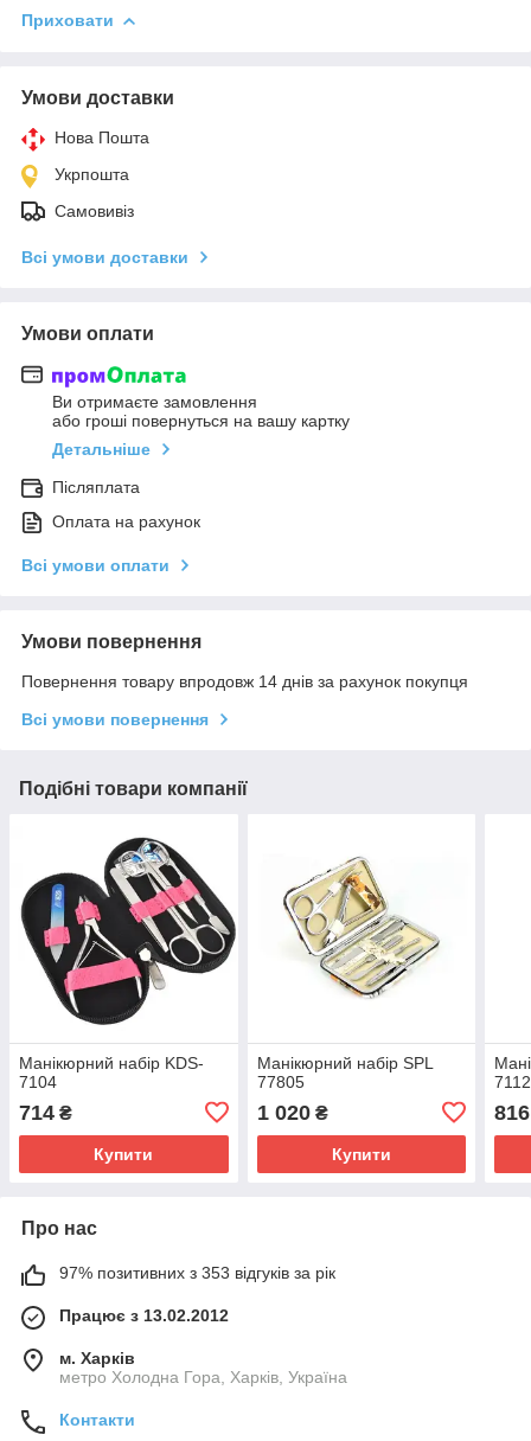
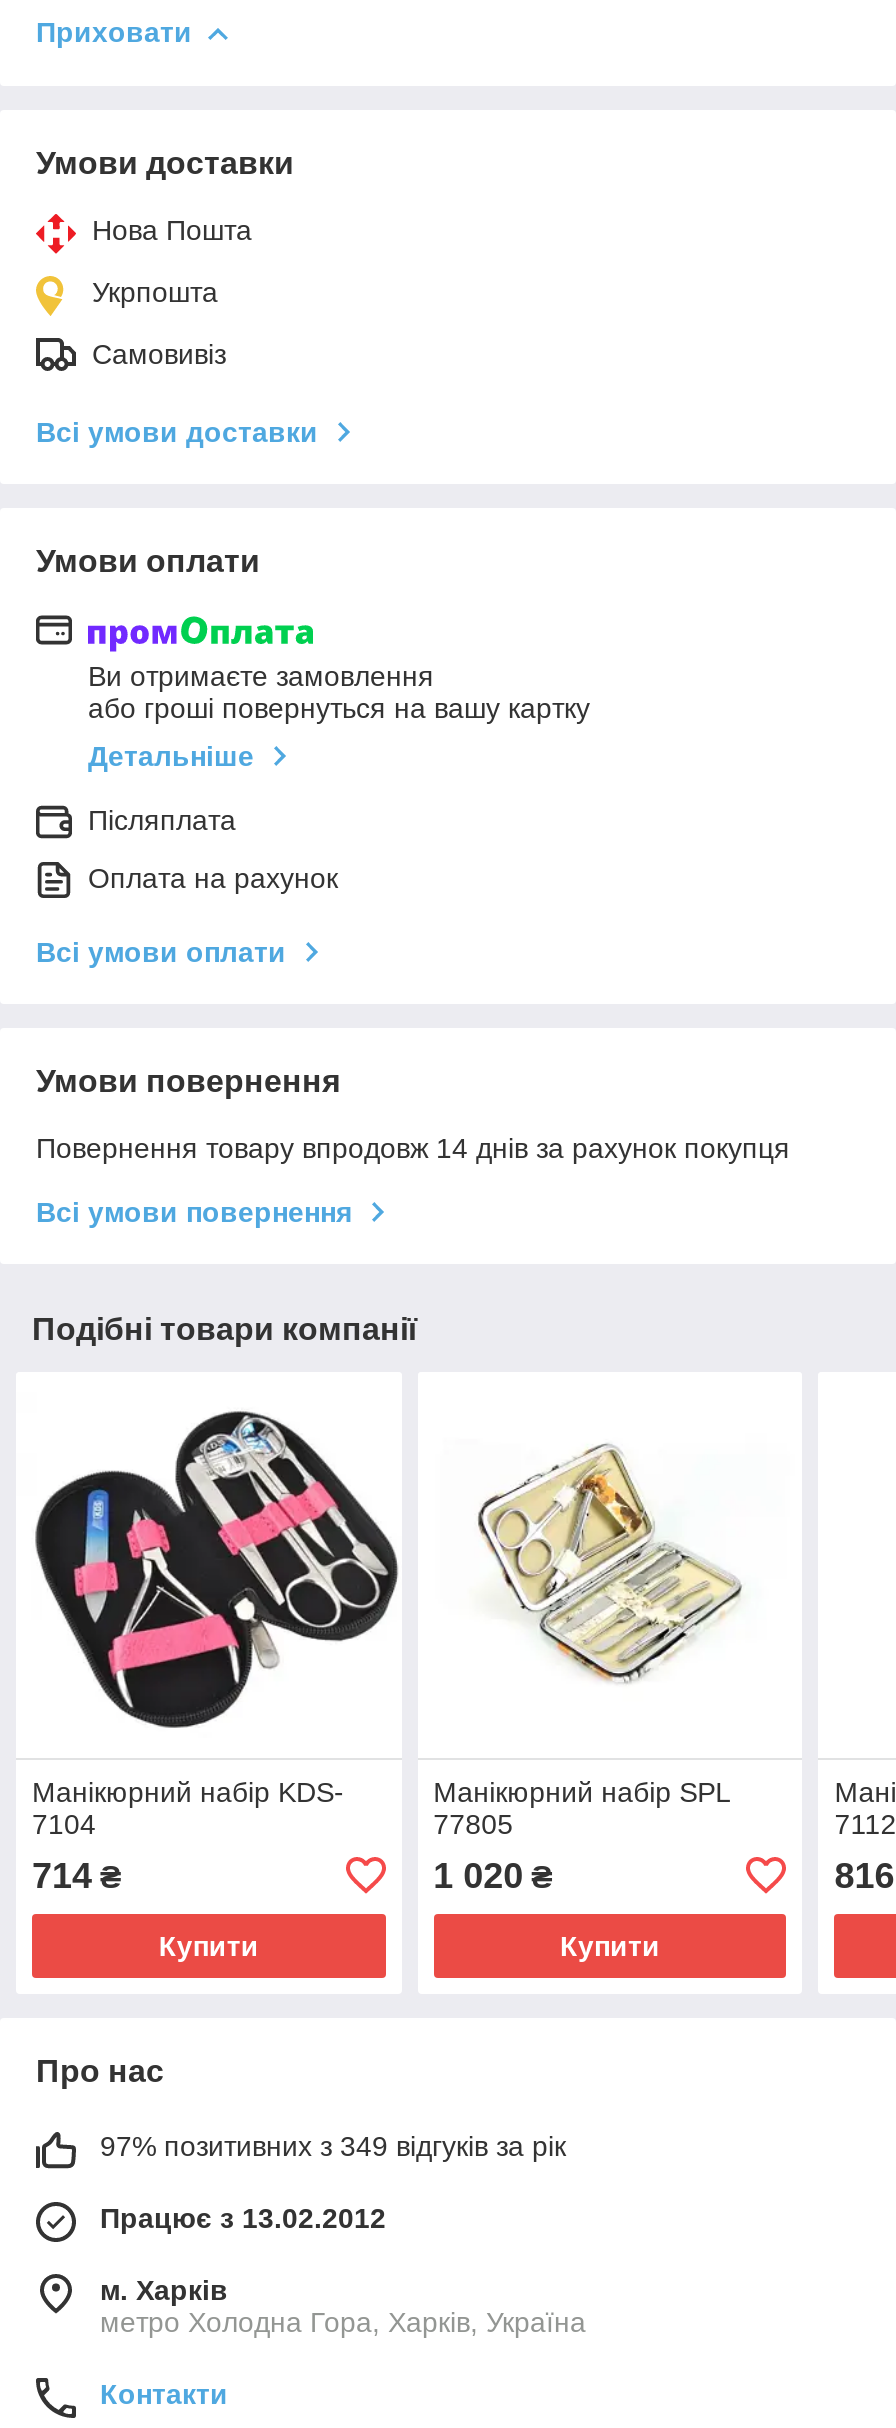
- 97% позитивних з 353 відгуків за рік
+ 97% позитивних з 349 відгуків за рік
